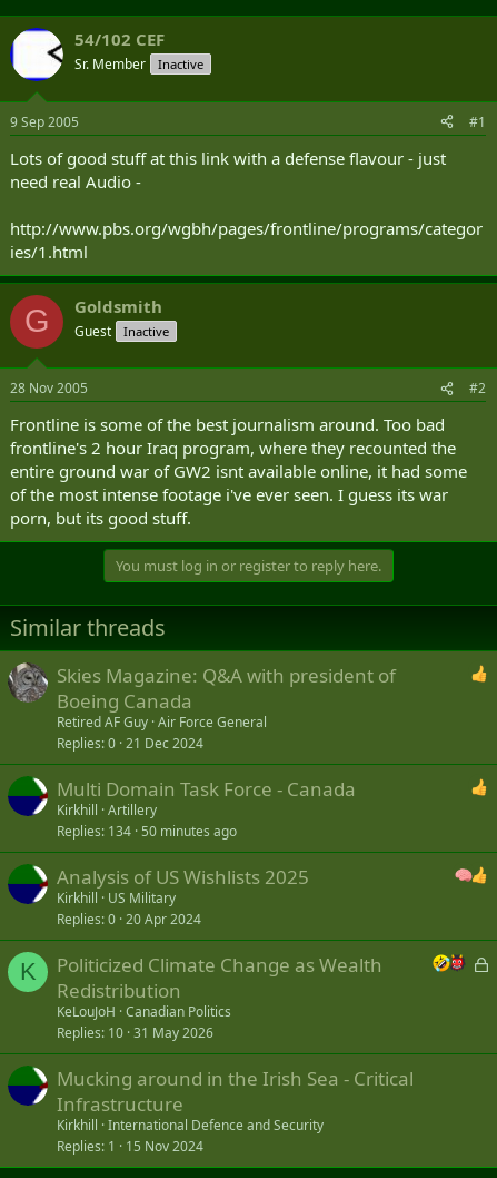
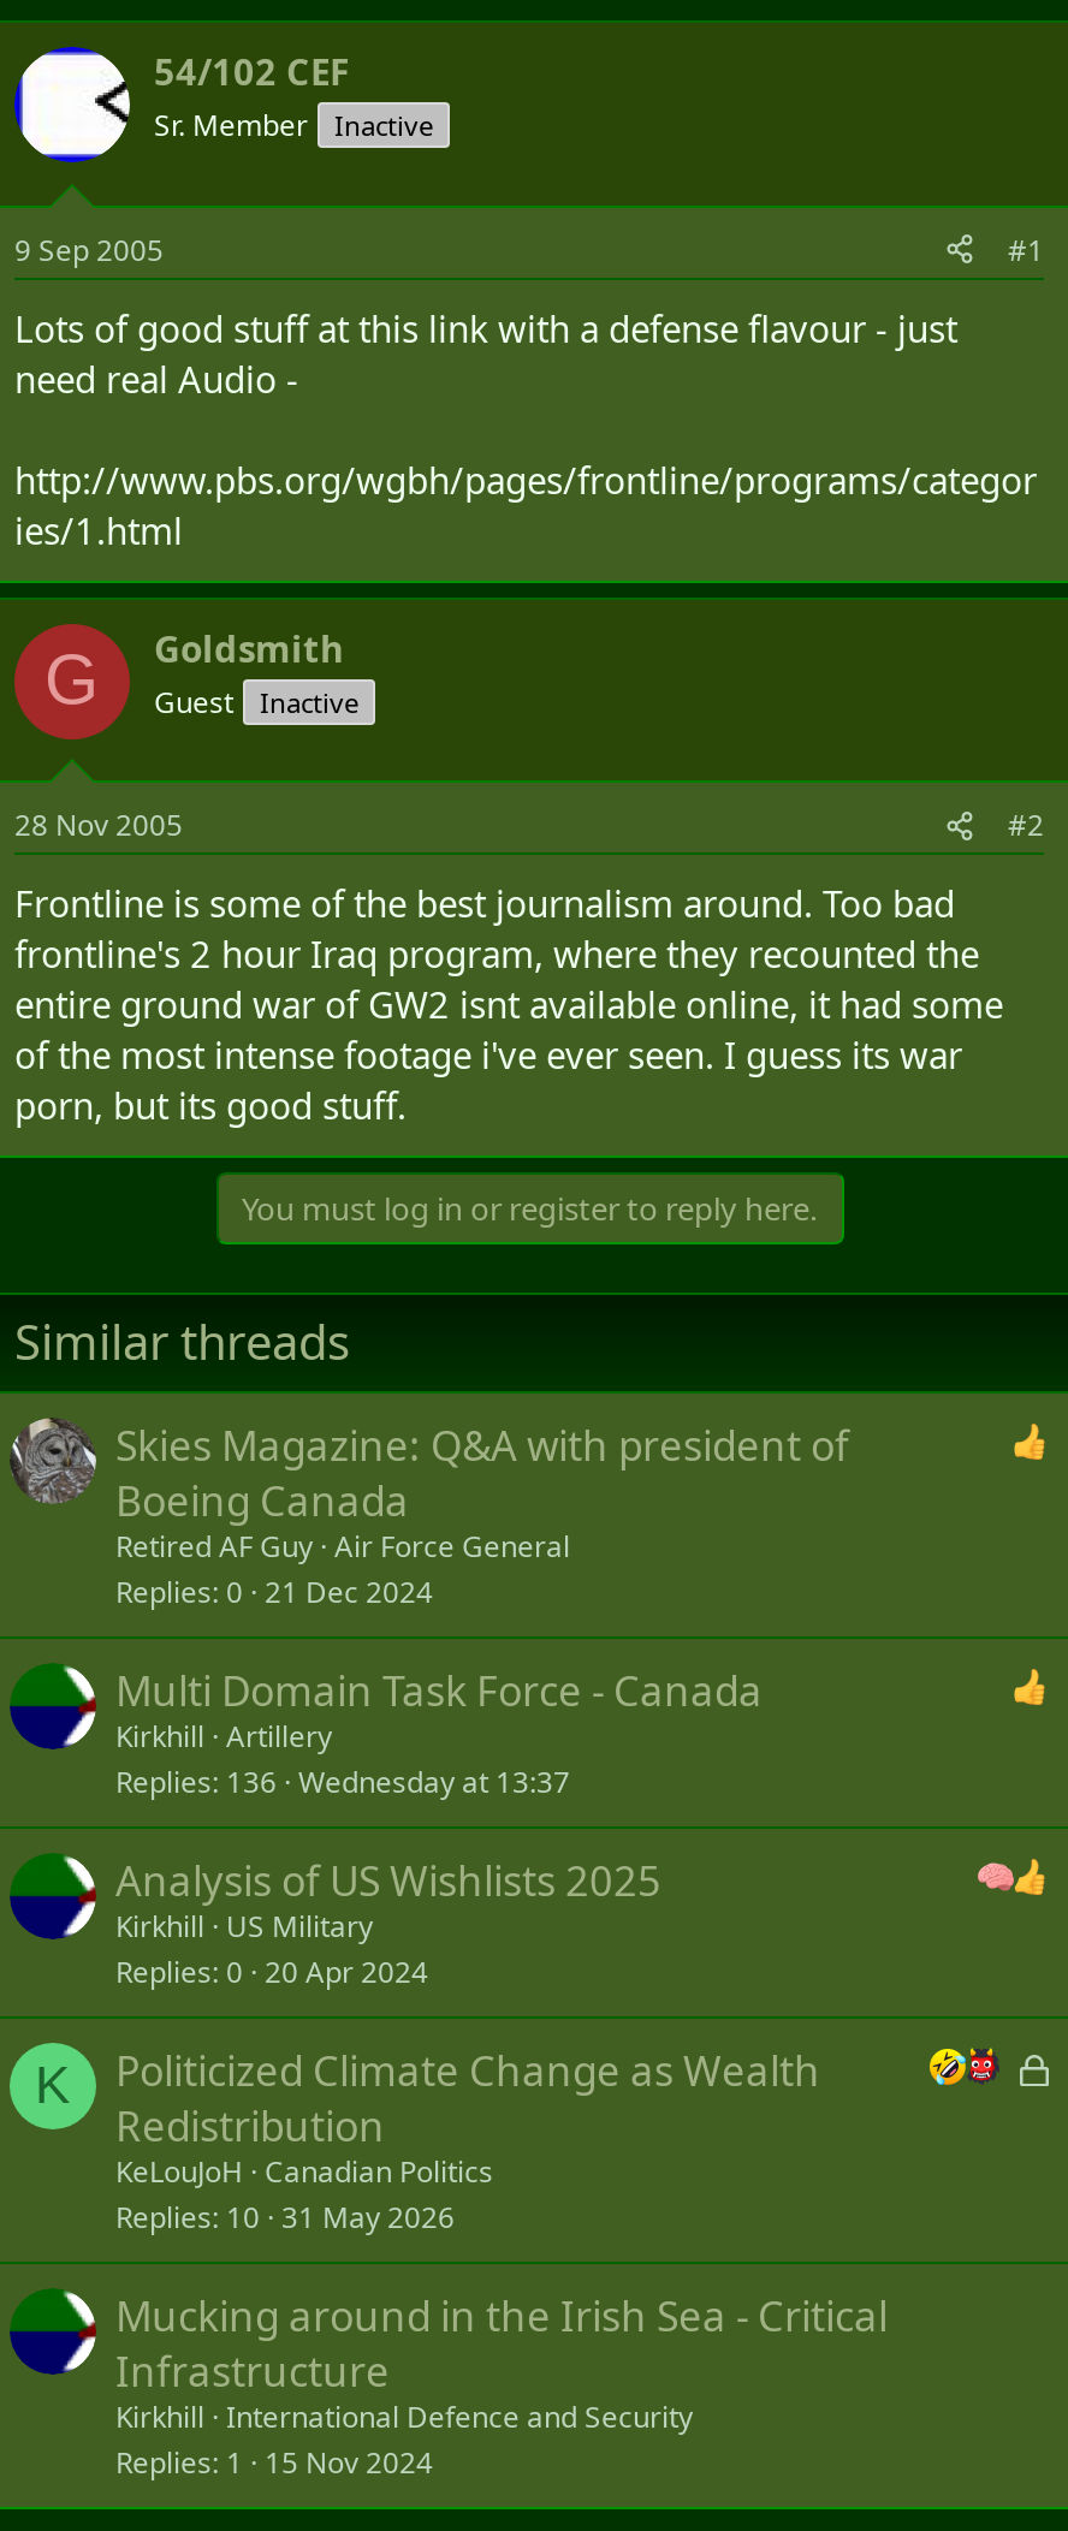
- Replies 134 50 minutes ago
+ Replies 136 Wednesday at 13:37
